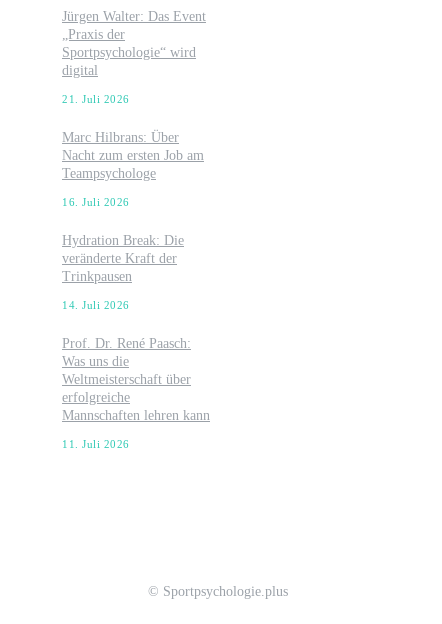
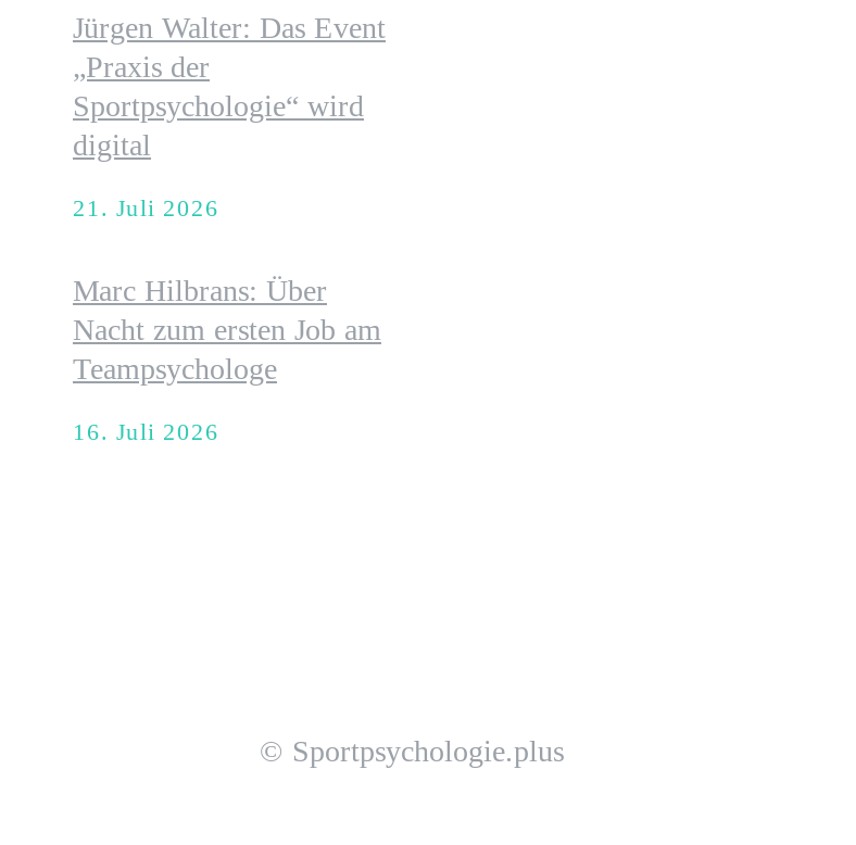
- Hydration Break: Die
- veränderte Kraft der
- Trinkpausen
- 14. Juli 2026
- Prof. Dr. René Paasch:
- Was uns die
- Weltmeisterschaft über
- erfolgreiche
- Mannschaften lehren kann
- 11. Juli 2026
